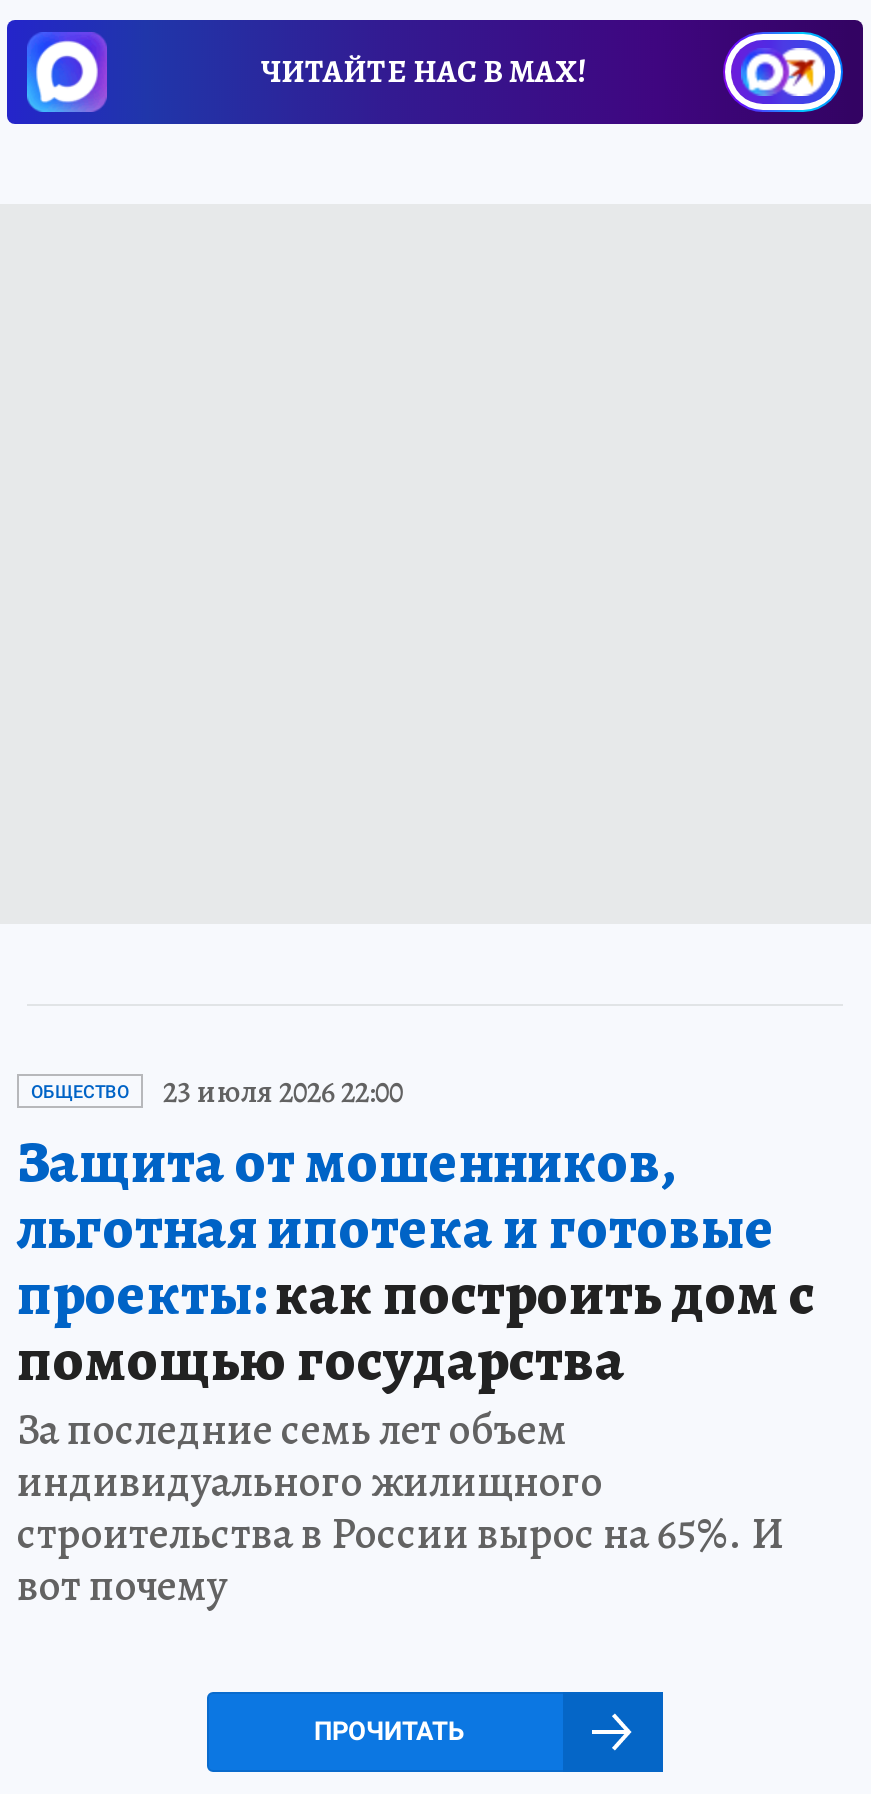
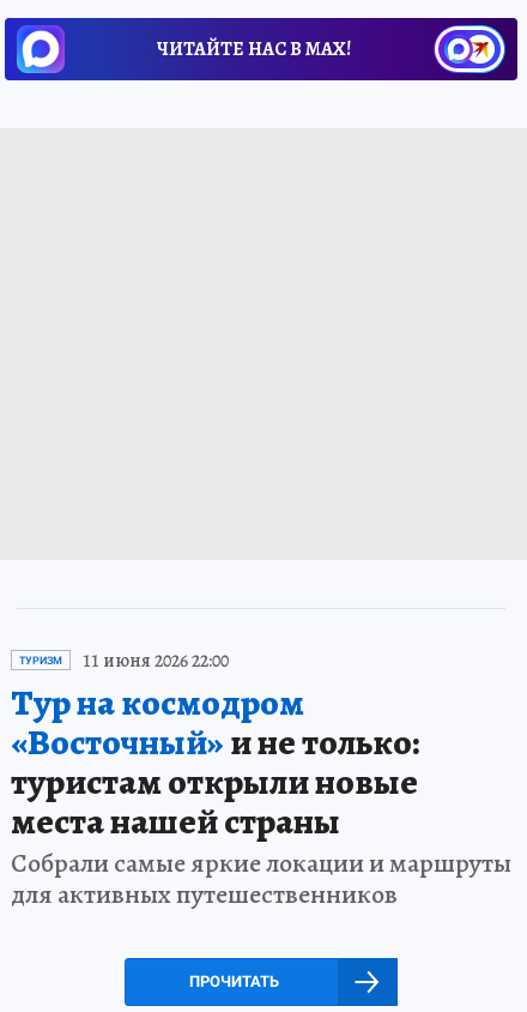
- ОБЩЕСТВО
- 23 июля 2026 22:00
- Защита от мошенников,
- льготная ипотека и готовые
- проекты:как построить дом с
- помощью государства
- За последние семь лет объем
- индивидуального жилищного
- строительства в России вырос на 65%. И
- вот почему
+ ТУРИЗМ
+ 11 июня 2026 22:00
+ Тур на космодром
+ «Восточный»и не только:
+ туристам открыли новые
+ места нашей страны
+ Собрали самые яркие локации и маршруты
+ для активных путешественников
